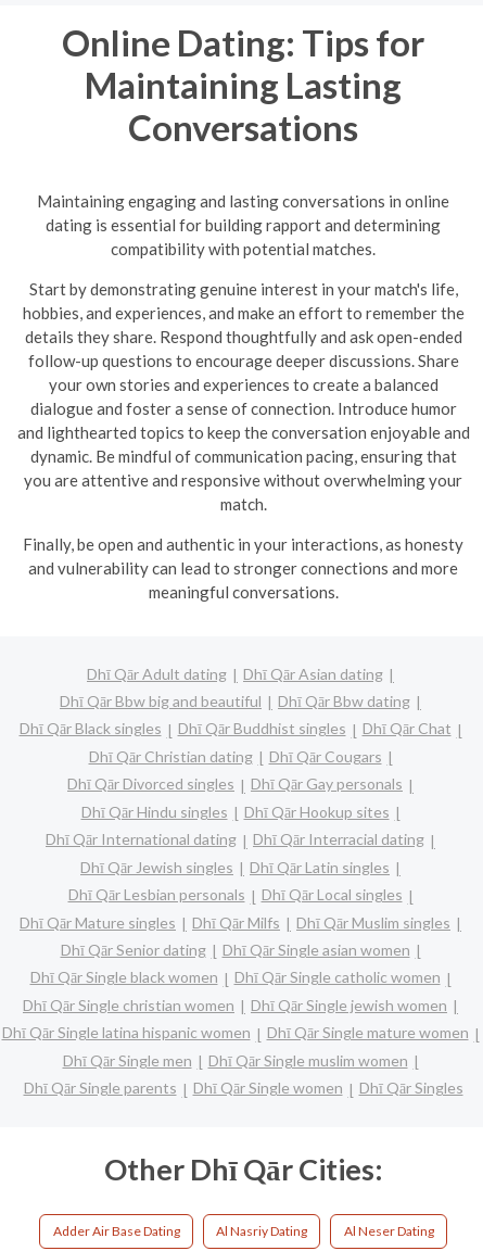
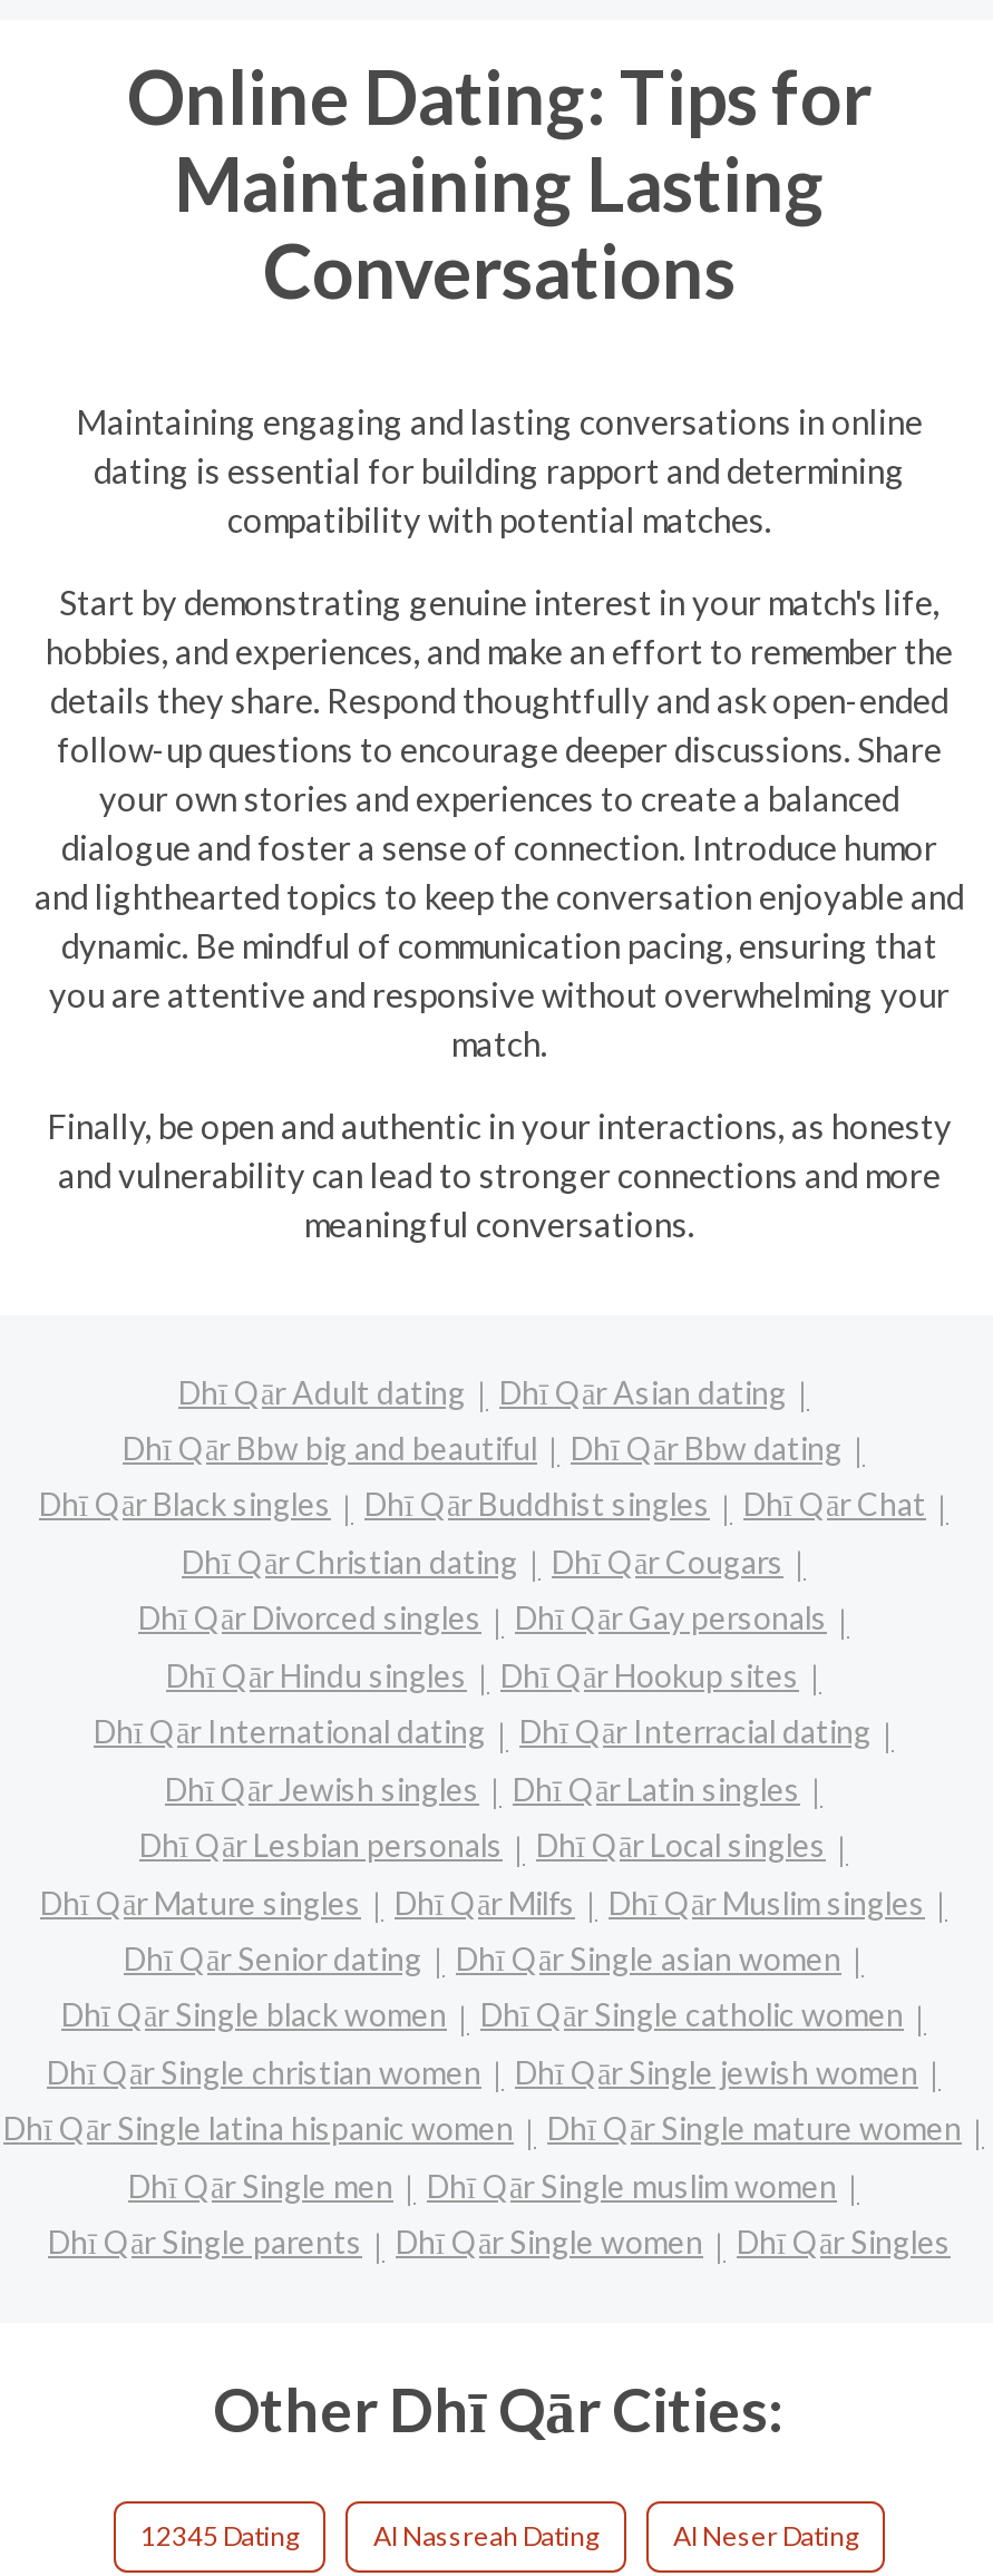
- Adder Air Base Dating
- Al Nasriy Dating
+ 12345 Dating
+ Al Nassreah Dating
